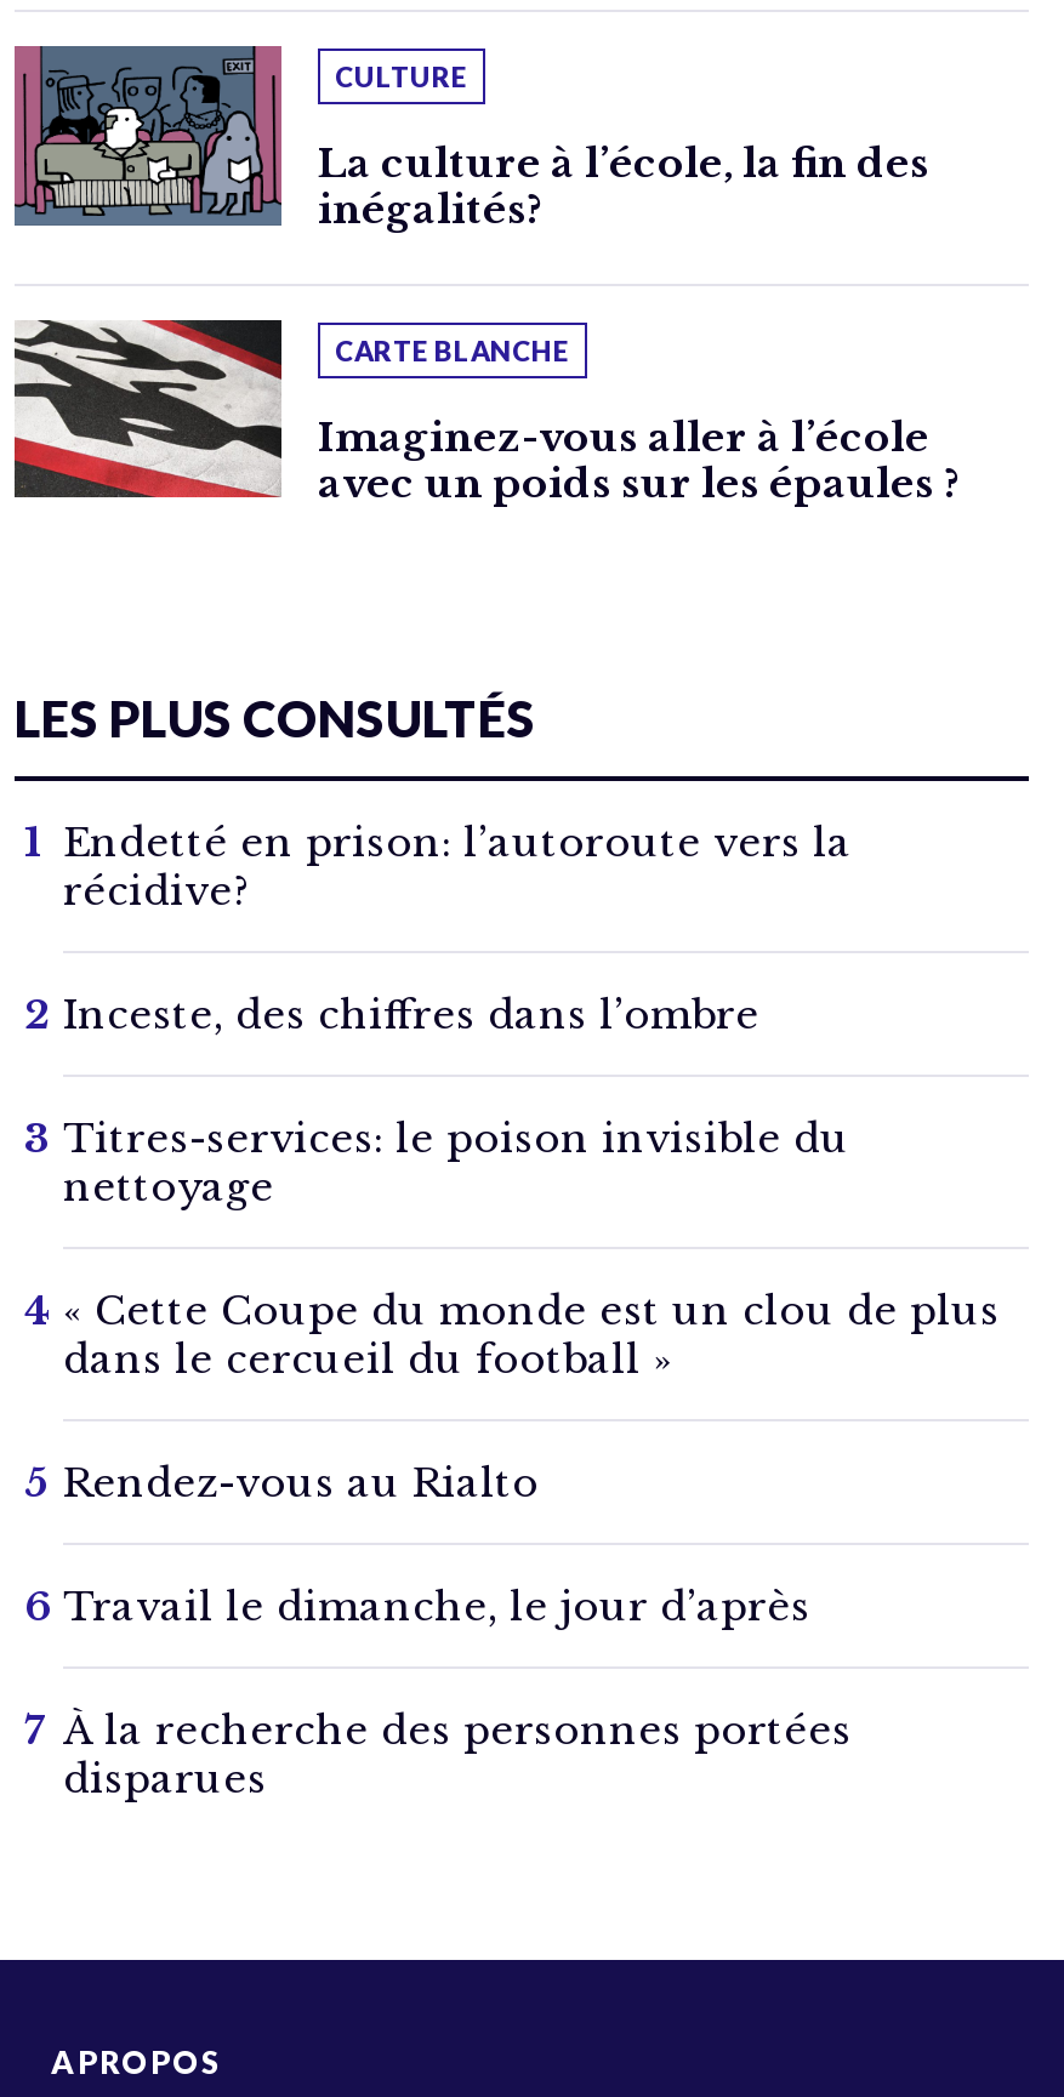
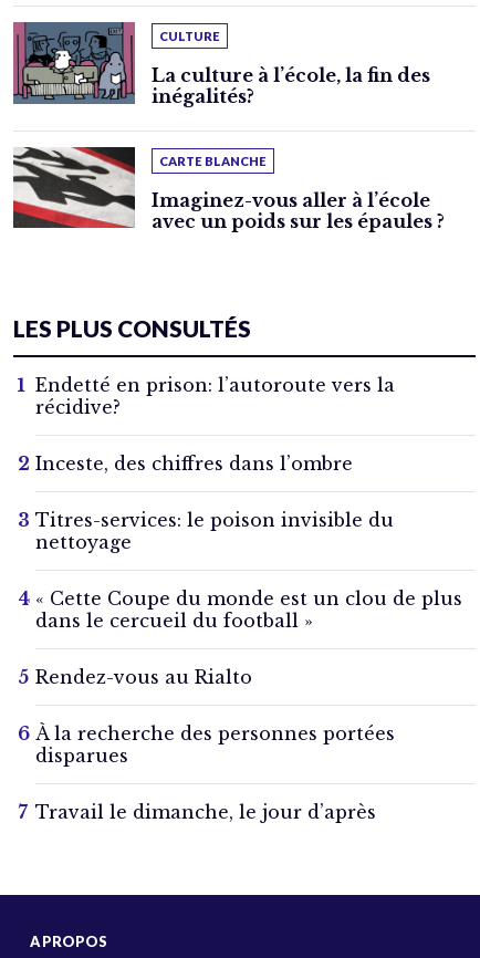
moved down: Travail le dimanche, le jour d’après

moved up: À la recherche des personnes portées | disparues
